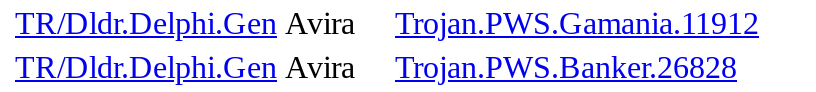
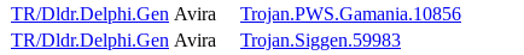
- Trojan.PWS.Gamania.11912
+ Trojan.PWS.Gamania.10856

- Trojan.PWS.Banker.26828
+ Trojan.Siggen.59983
